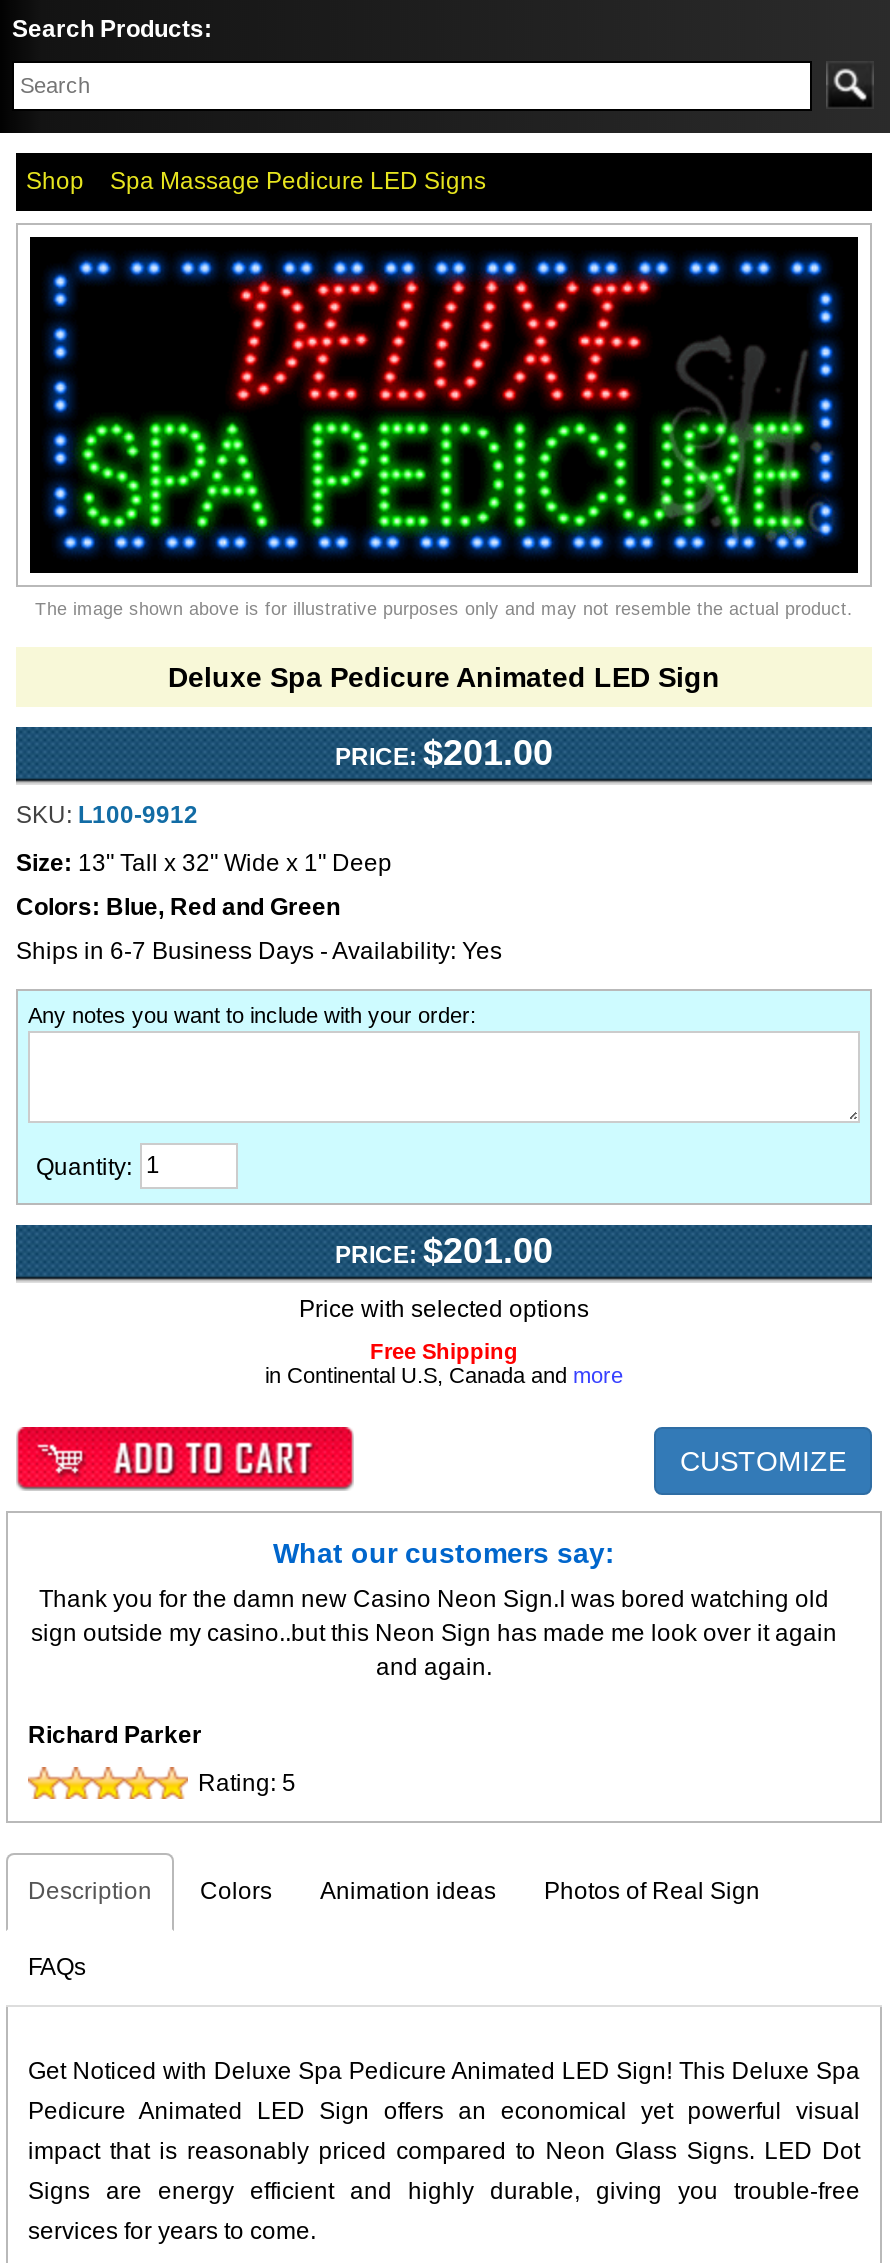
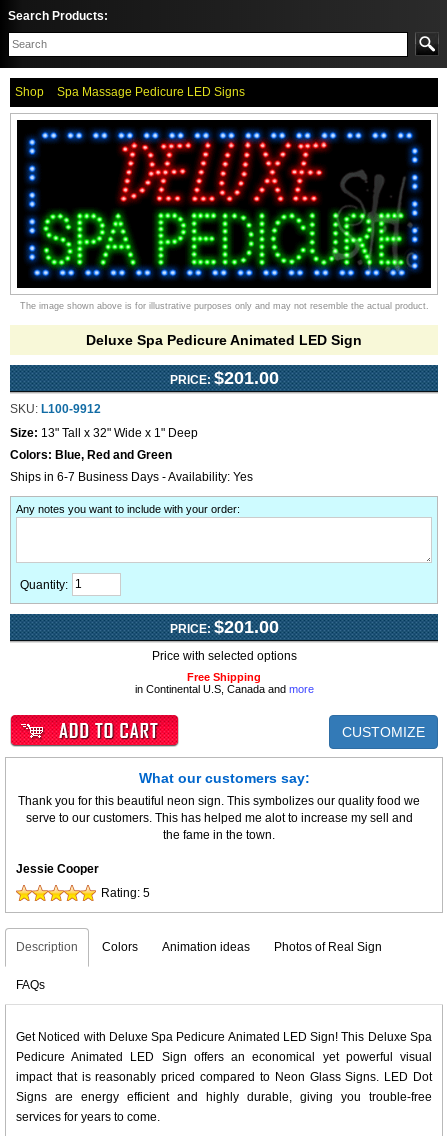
- Thank you for the damn new Casino Neon Sign.I was bored watching old
- sign outside my casino..but this Neon Sign has made me look over it again
- and again.
+ Thank you for this beautiful neon sign. This symbolizes our quality food we
+ serve to our customers. This has helped me alot to increase my sell and
+ the fame in the town.

- Richard Parker
+ Jessie Cooper
